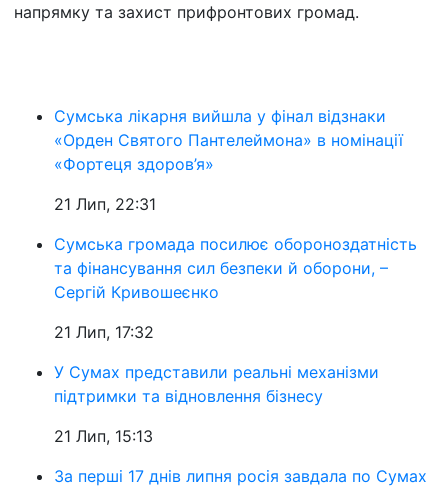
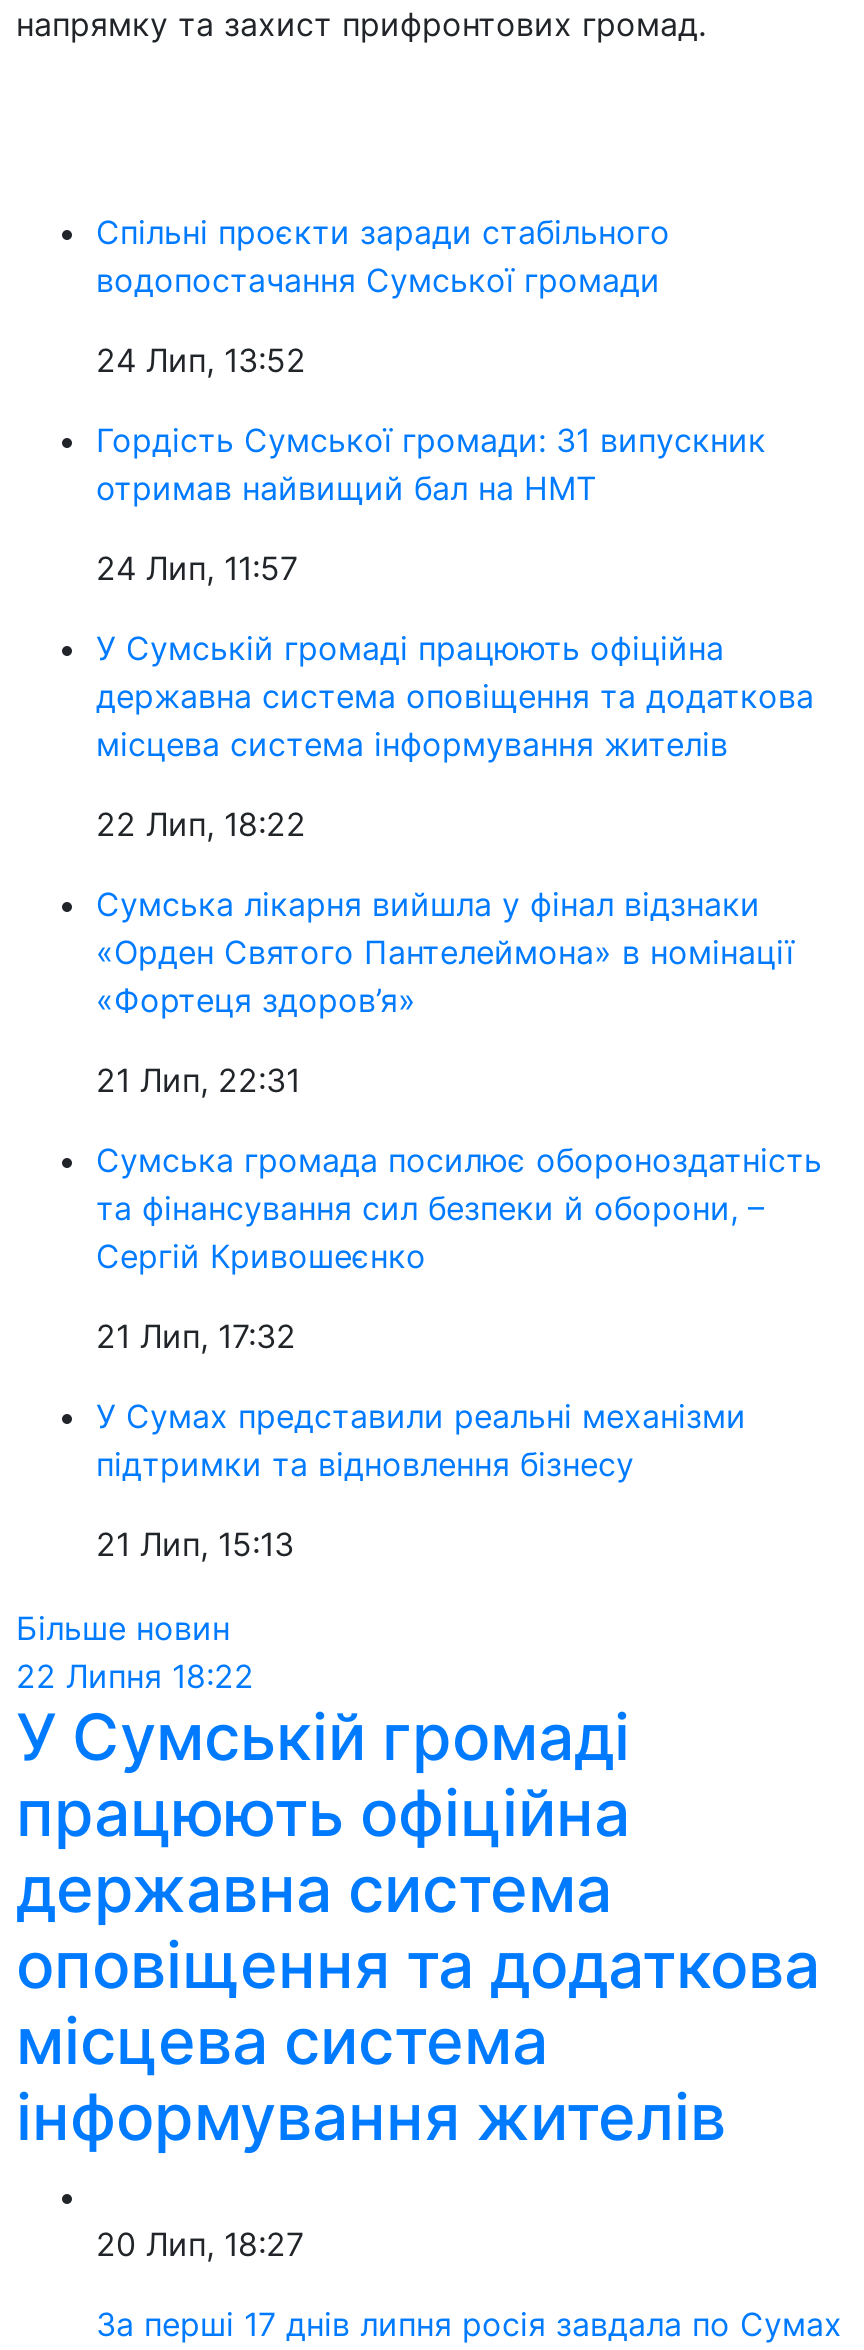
+ Спільні проєкти заради стабільного
+ водопостачання Сумської громади
+ 24 Лип, 13:52
+ Гордість Сумської громади: 31 випускник
+ отримав найвищий бал на НМТ
+ 24 Лип, 11:57
+ У Сумській громаді працюють офіційна
+ державна система оповіщення та додаткова
+ місцева система інформування жителів
+ 22 Лип, 18:22

+ Більше новин
+ 22 Липня 18:22
+ У Сумській громаді
+ працюють офіційна
+ державна система
+ оповіщення та додаткова
+ місцева система
+ інформування жителів
+ 20 Лип, 18:27
